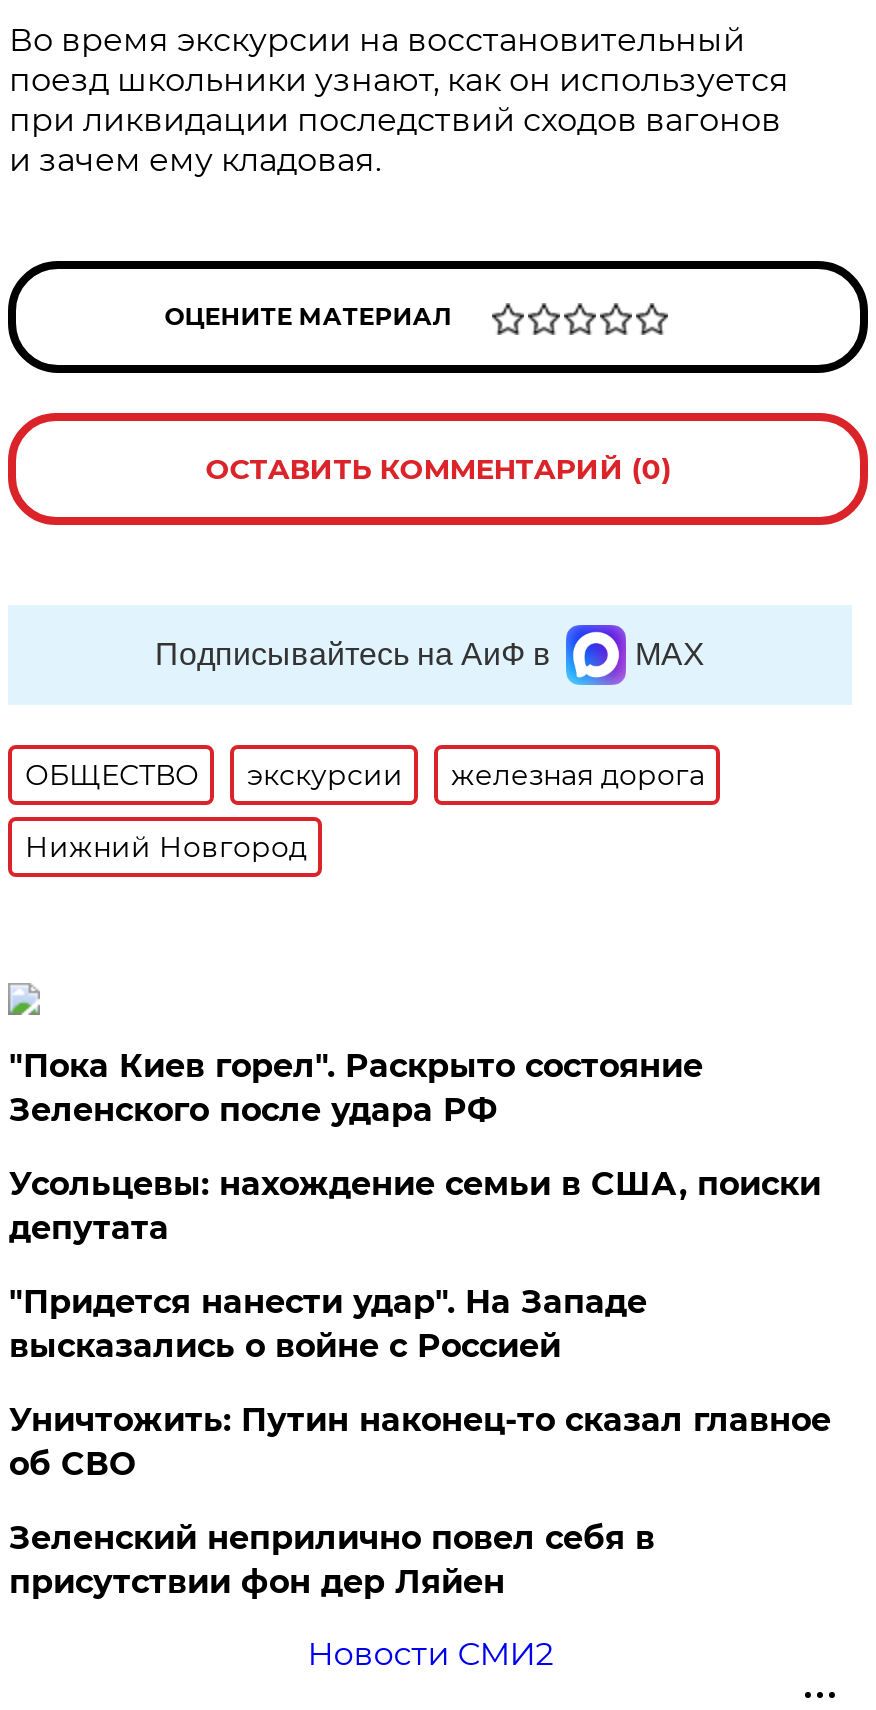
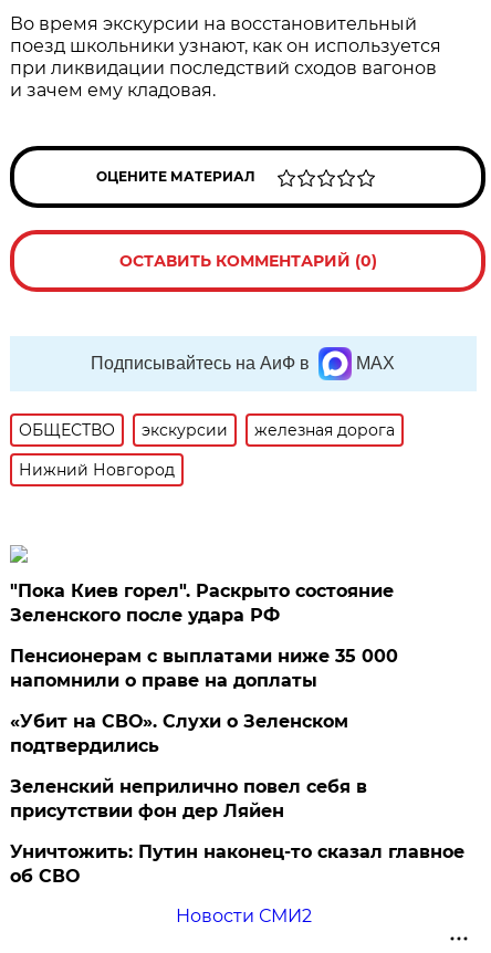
- Усольцевы: нахождение семьи в США, поиски
- депутата
- "Придется нанести удар". На Западе
- высказались о войне с Россией
+ Пенсионерам с выплатами ниже 35 000
+ напомнили о праве на доплаты
+ «Убит на СВО». Слухи о Зеленском
+ подтвердились

moved down: Уничтожить: Путин наконец-то сказал главное | об СВО

moved up: Зеленский неприлично повел cебя в | присутствии фон дер Ляйен
